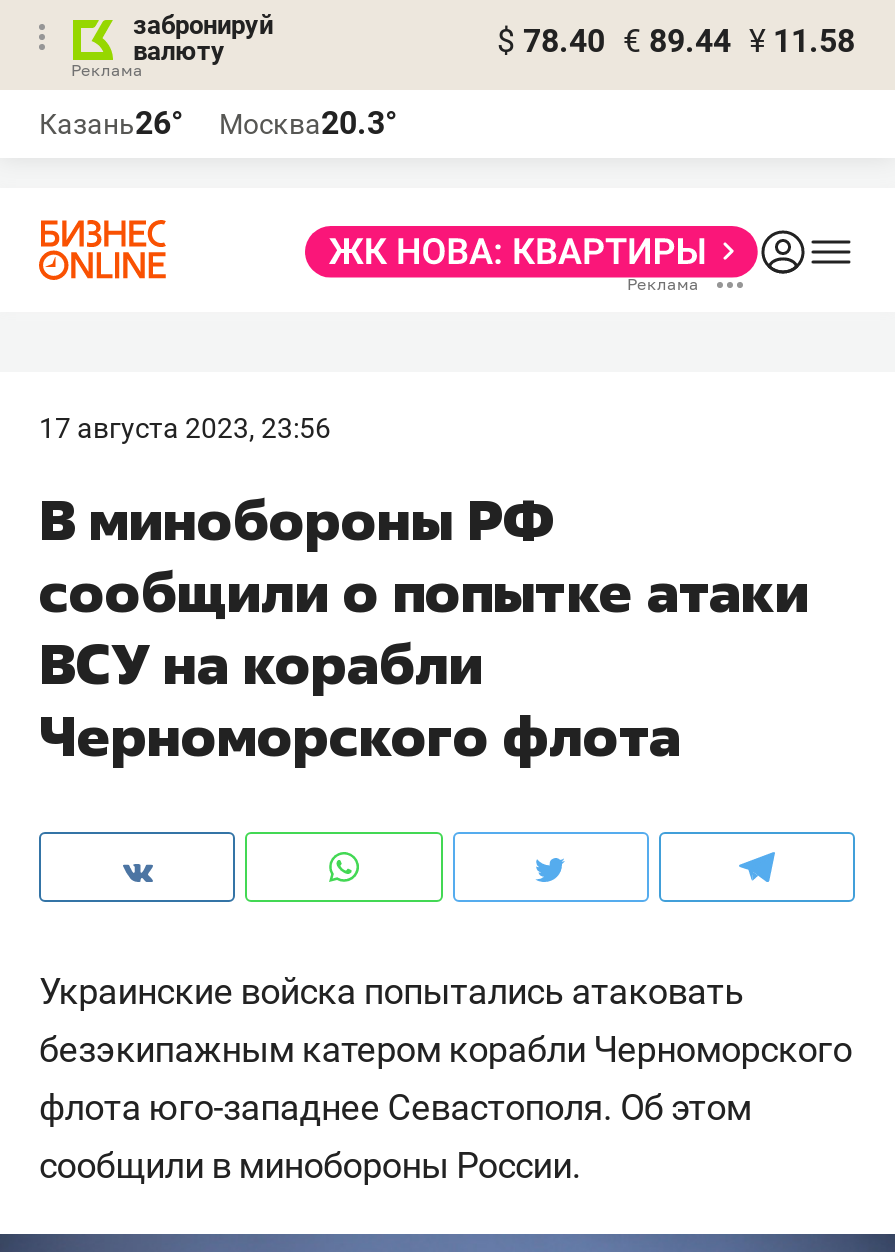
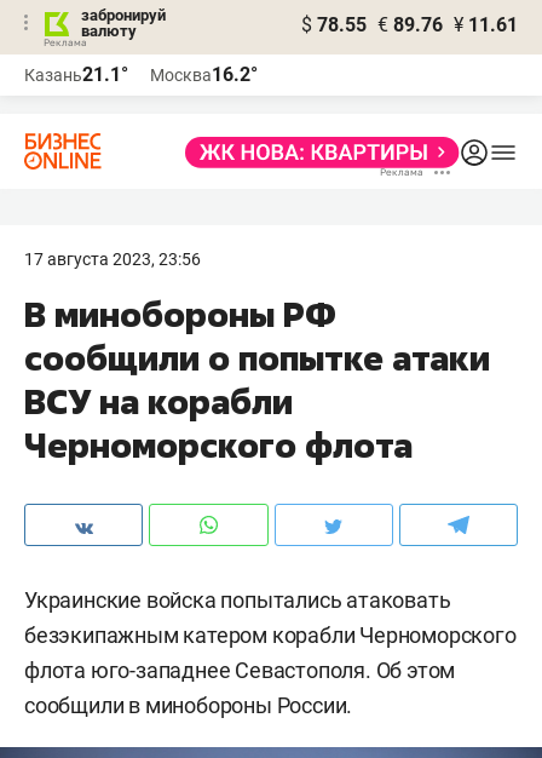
- $ 78.40 € 89.44 ¥ 11.58
+ $ 78.55 € 89.76 ¥ 11.61

- Казань26°
+ Казань21.1°

- Москва20.3°
+ Москва16.2°
